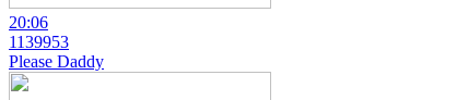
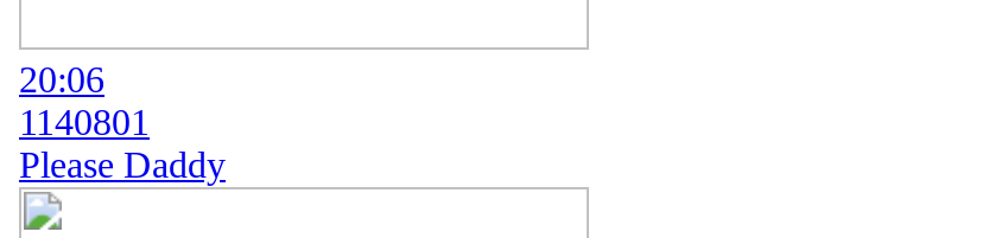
- 1139953
+ 1140801
